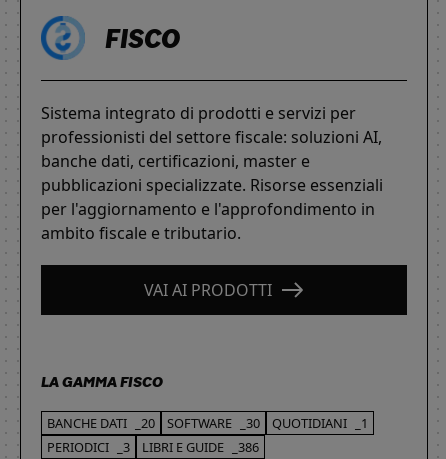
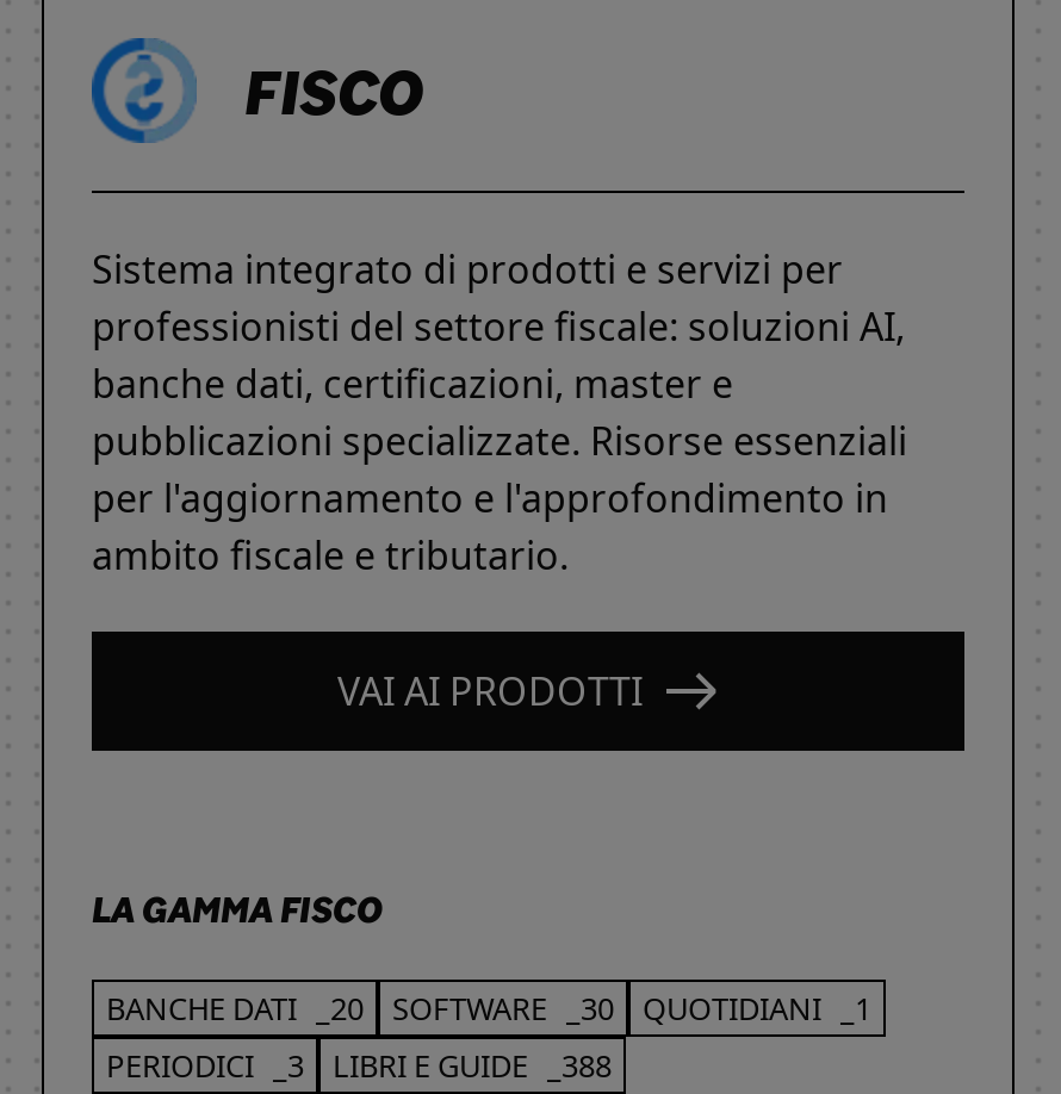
- PERIODICI _3 LIBRI E GUIDE _386
+ PERIODICI _3 LIBRI E GUIDE _388
